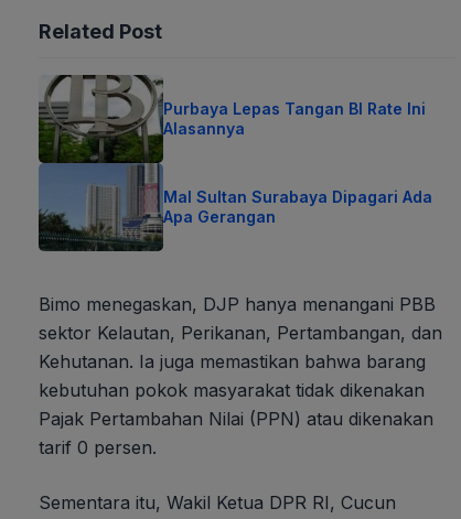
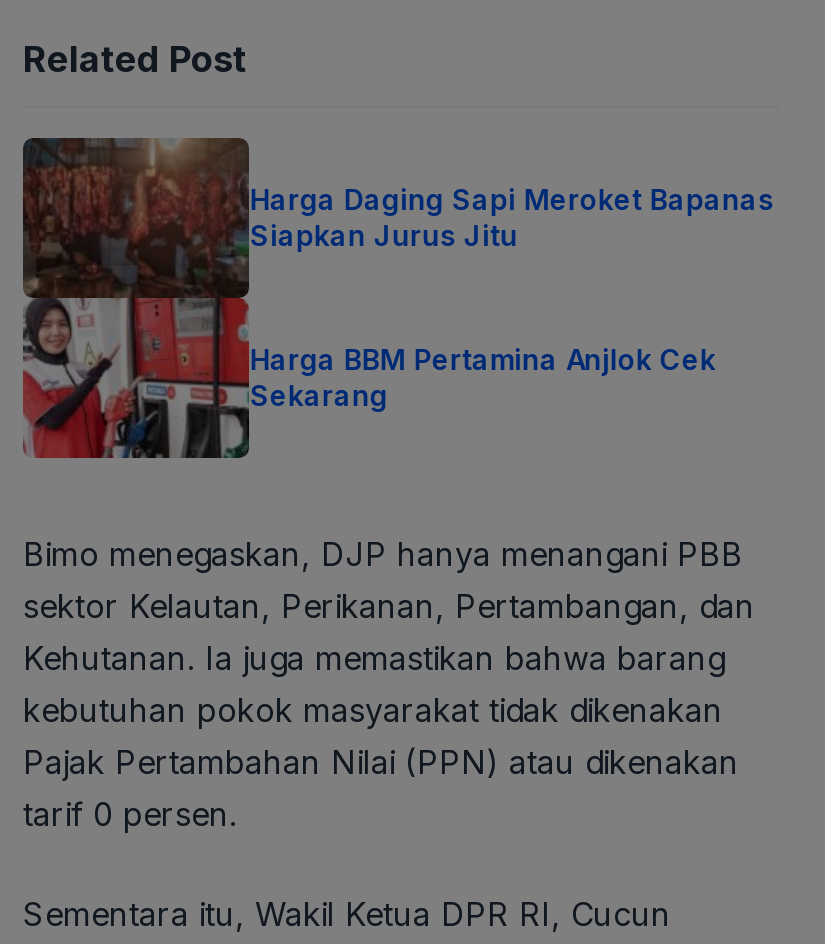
- [image]
- Purbaya Lepas Tangan BI Rate Ini
- Alasannya
+ [image]
+ Harga Daging Sapi Meroket Bapanas
+ Siapkan Jurus Jitu

- Mal Sultan Surabaya Dipagari Ada
- Apa Gerangan
+ Harga BBM Pertamina Anjlok Cek
+ Sekarang
